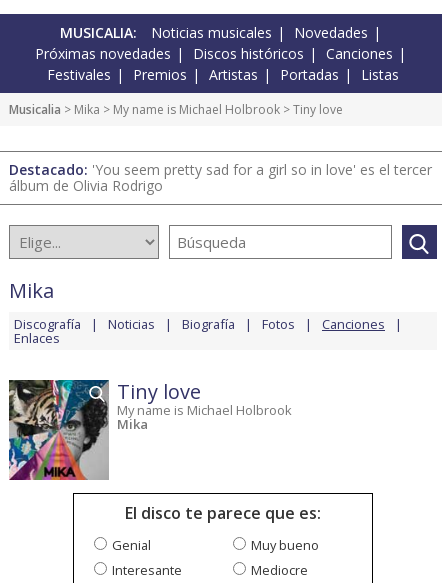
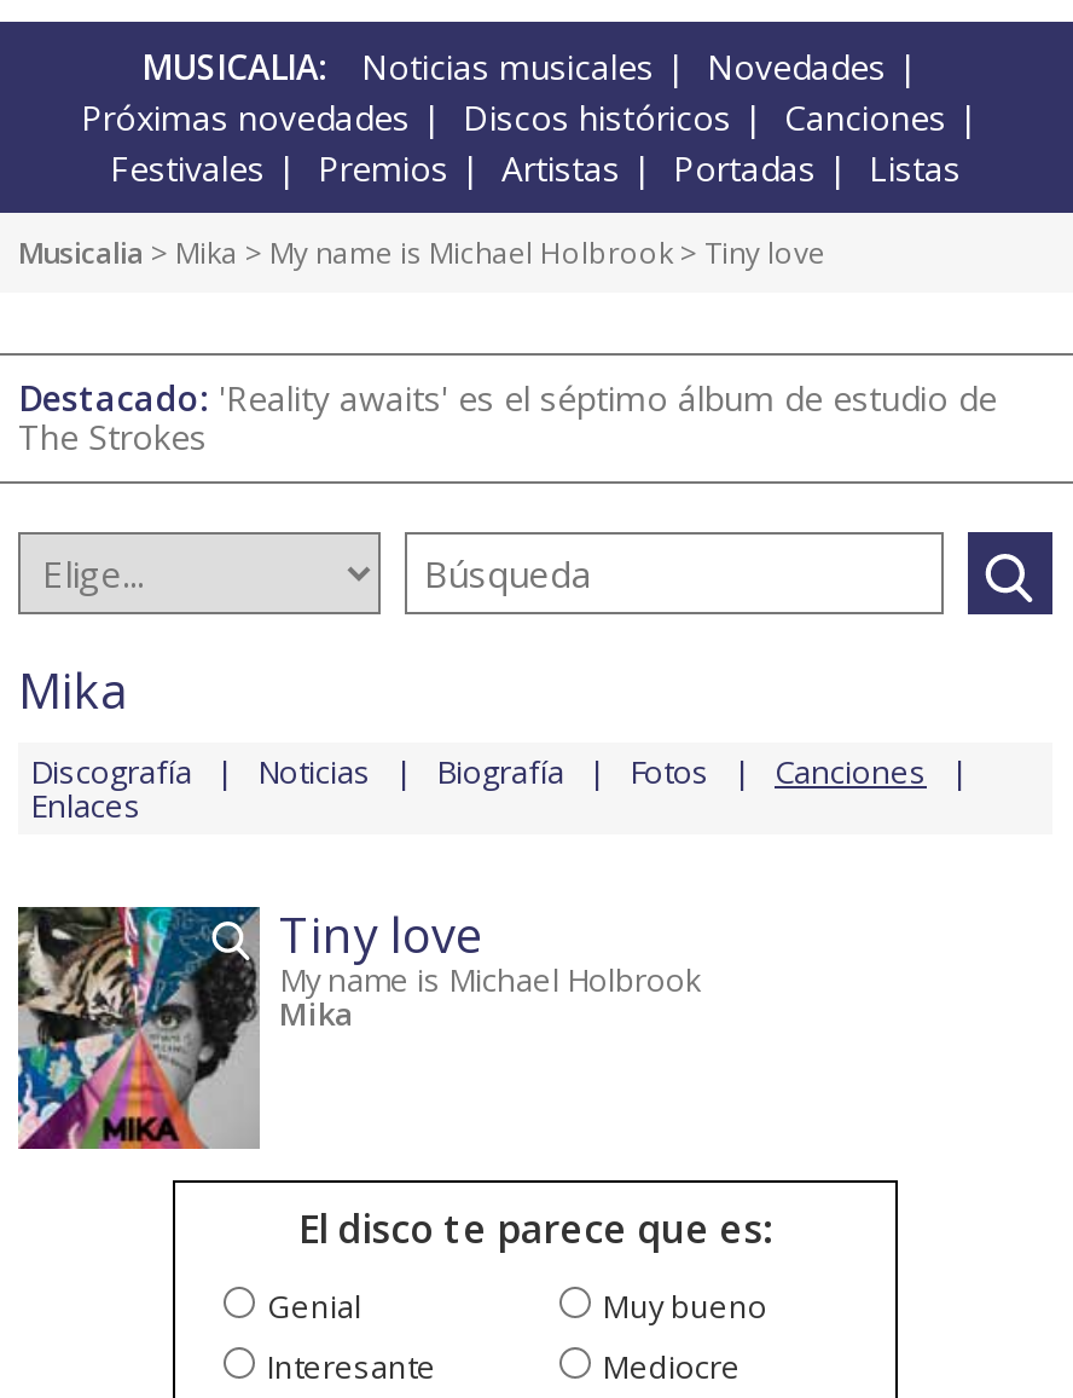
- Destacado: 'You seem pretty sad for a girl so in love' es el tercer
- álbum de Olivia Rodrigo
+ Destacado: 'Reality awaits' es el séptimo álbum de estudio de
+ The Strokes
